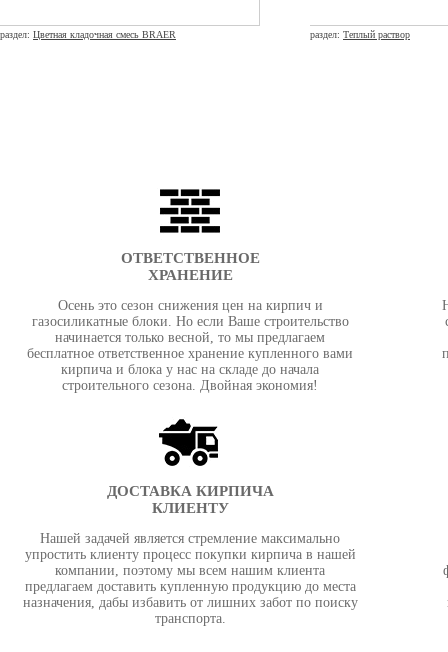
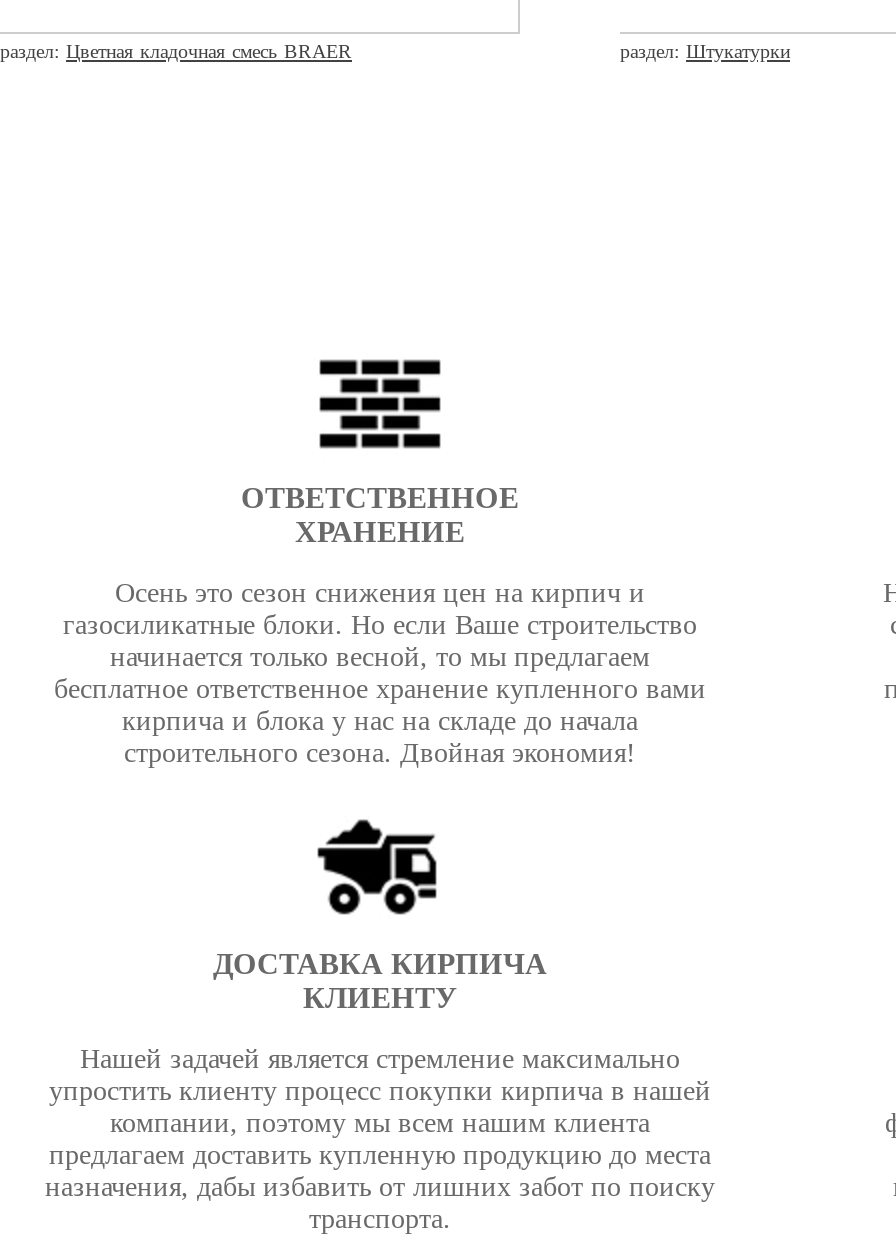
- раздел: Теплый раствор
+ раздел: Штукатурки
